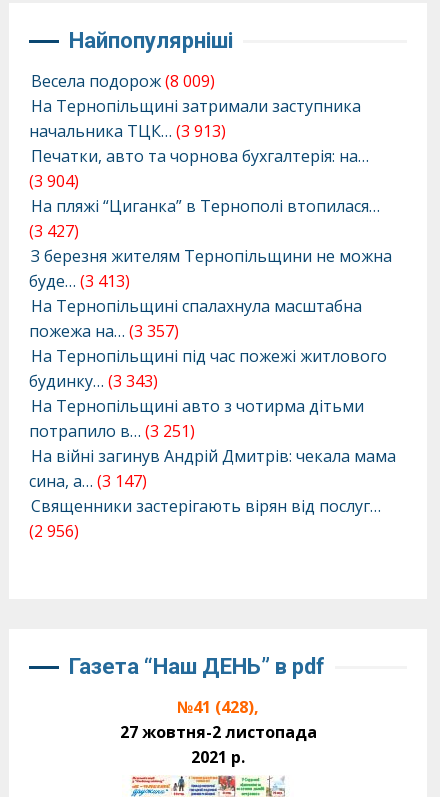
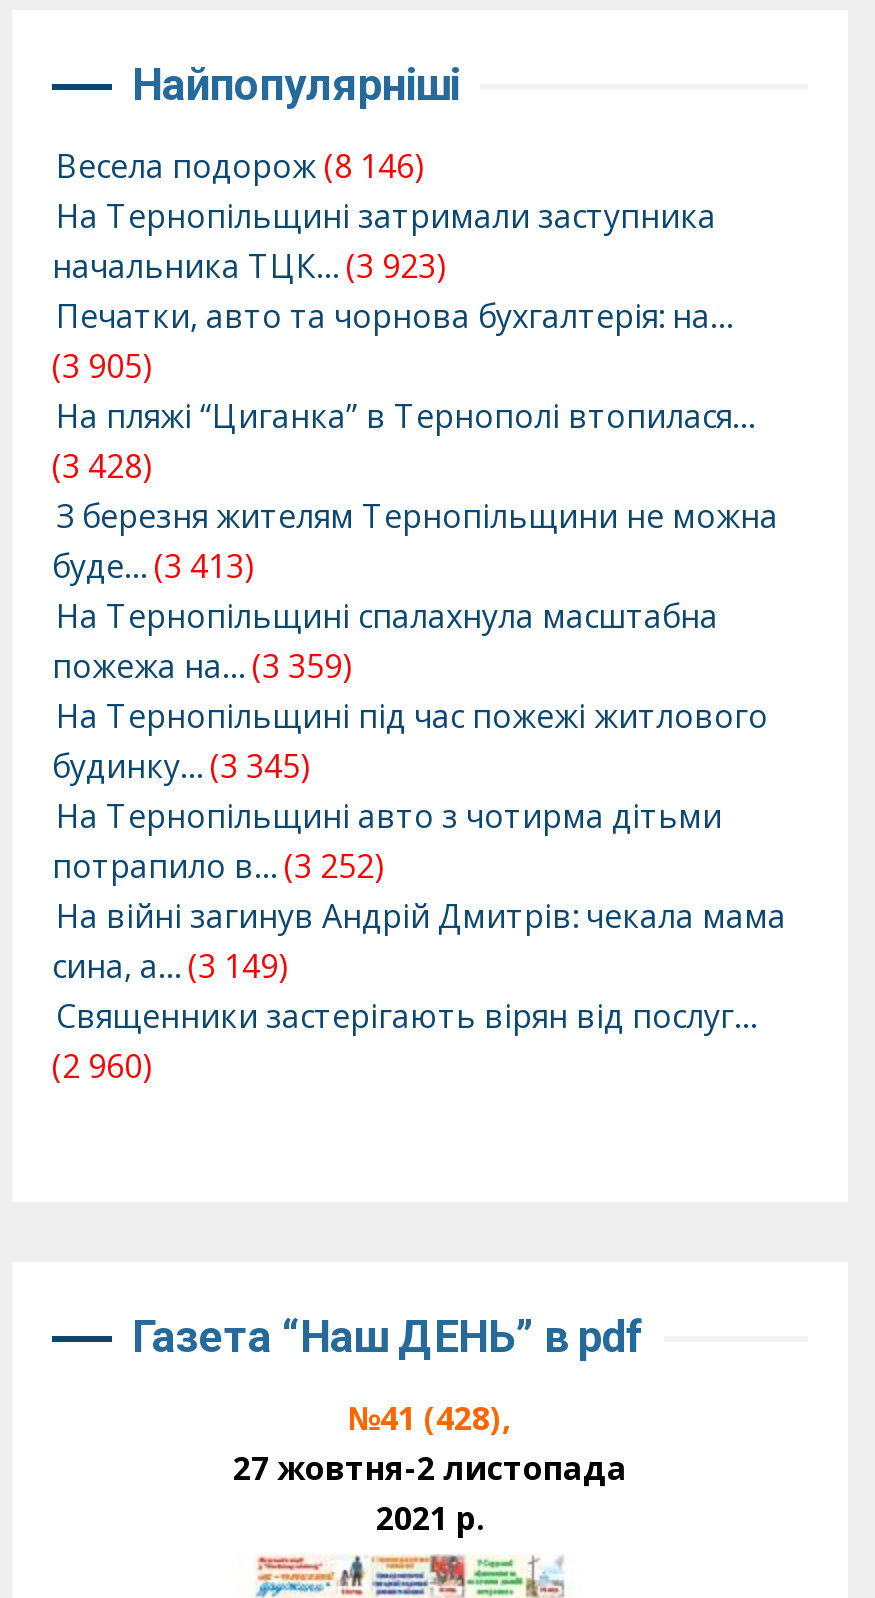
- Весела подорож (8 009)
+ Весела подорож (8 146)

- начальника ТЦК… (3 913)
+ начальника ТЦК… (3 923)

- (3 904)
+ (3 905)

- (3 427)
+ (3 428)

- пожежа на… (3 357)
+ пожежа на… (3 359)

- будинку… (3 343)
+ будинку… (3 345)

- потрапило в… (3 251)
+ потрапило в… (3 252)

- сина, а… (3 147)
+ сина, а… (3 149)

- (2 956)
+ (2 960)
